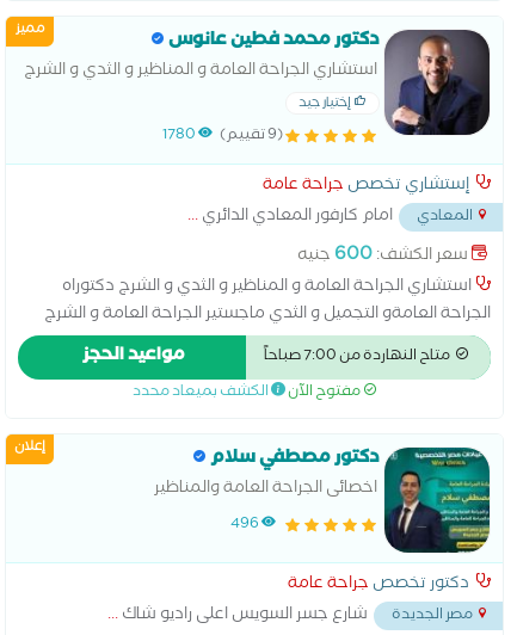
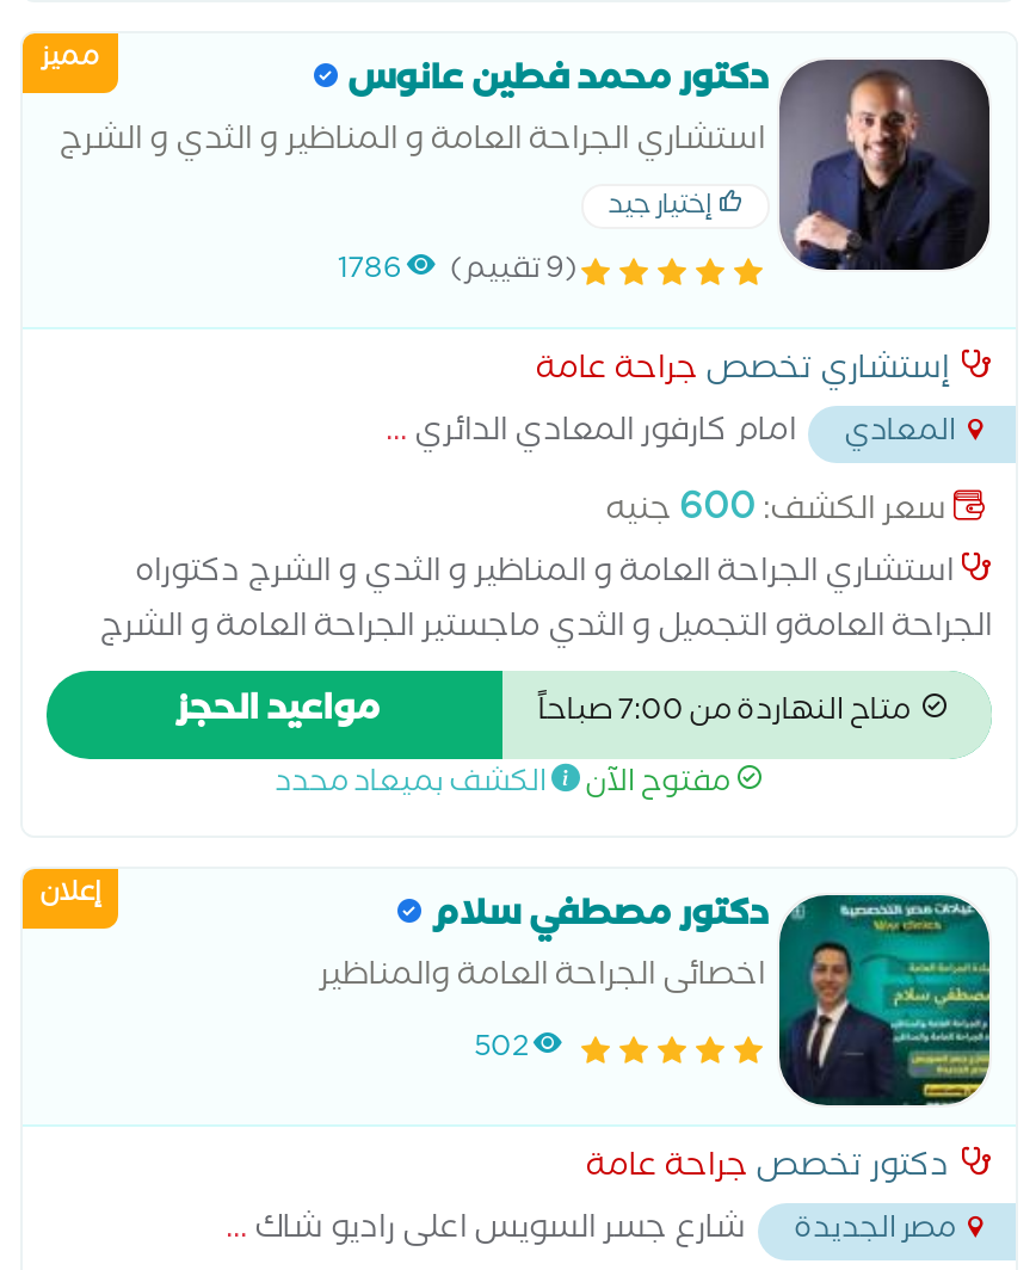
- 1780
+ 1786

- 496
+ 502
